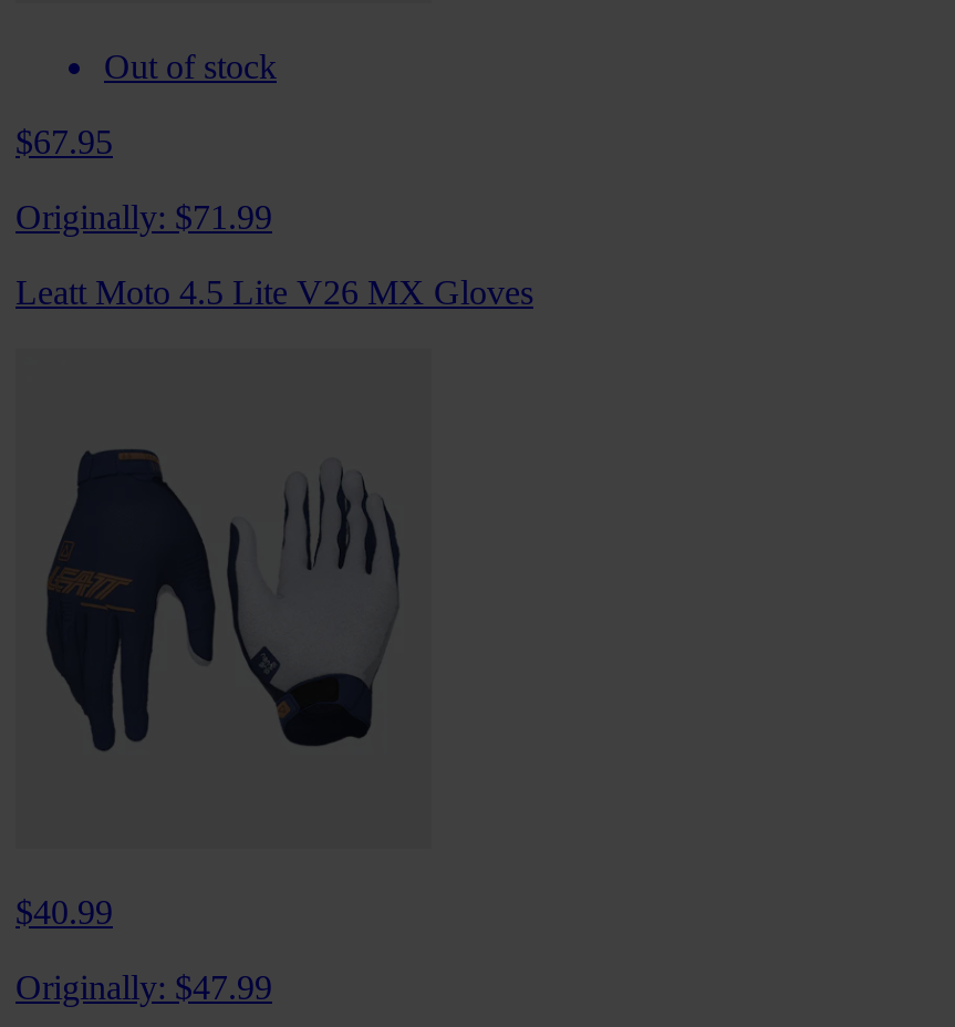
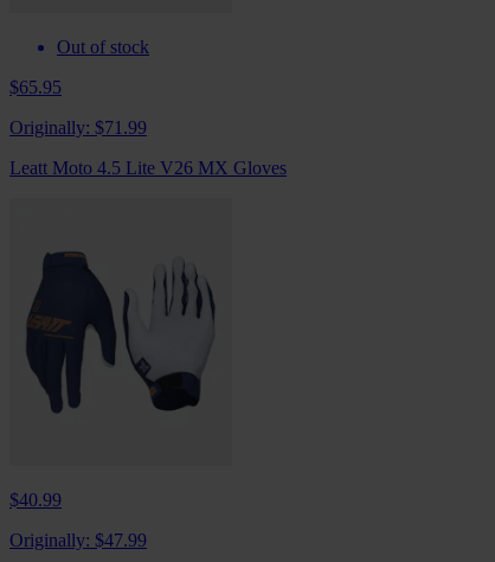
- $67.95
+ $65.95
